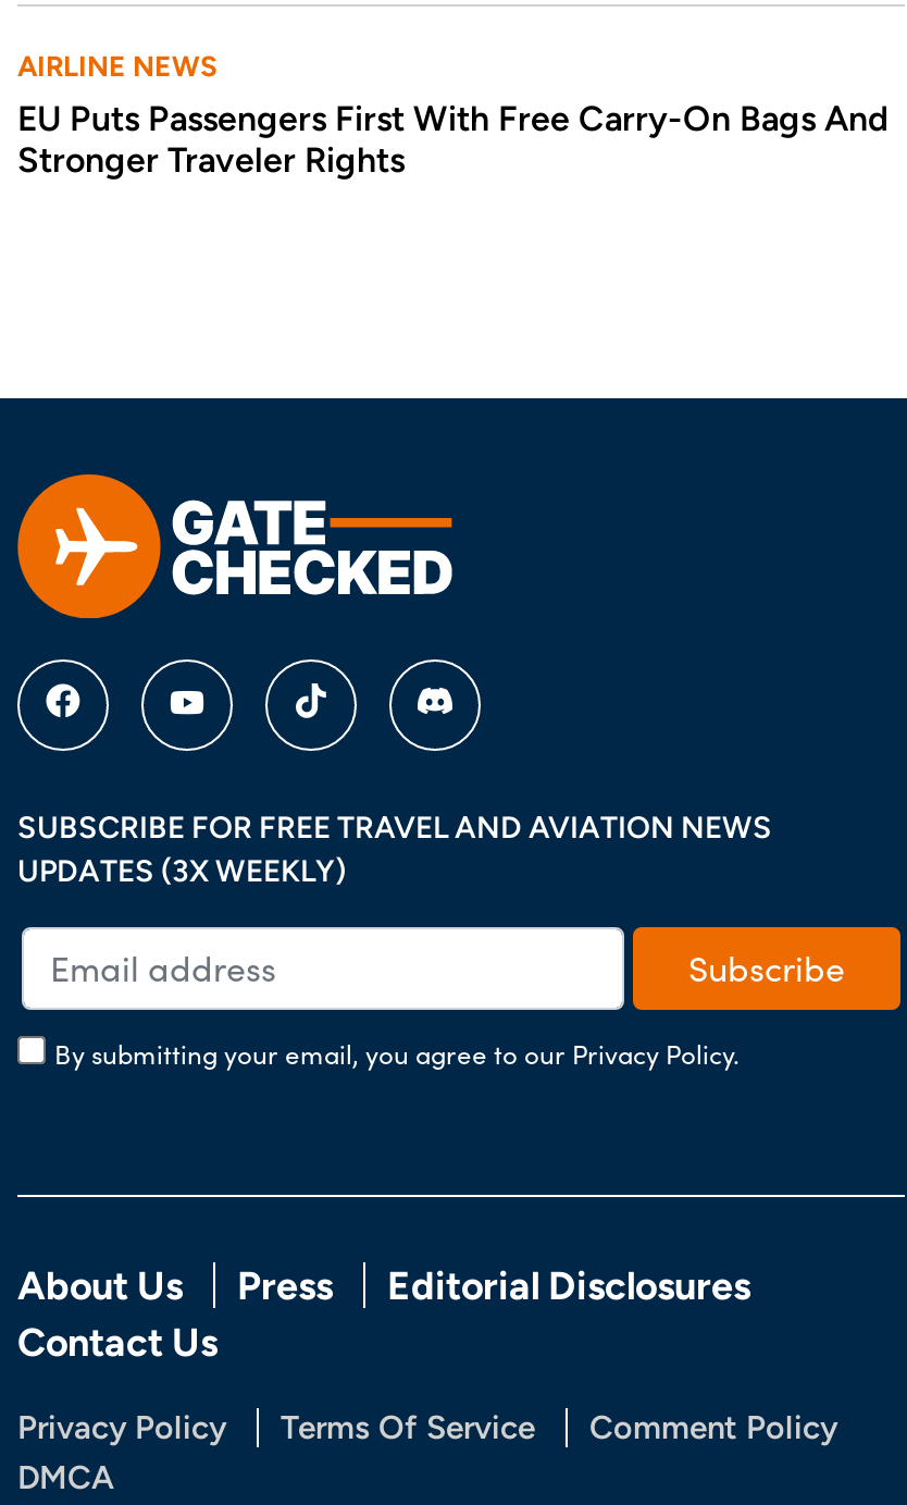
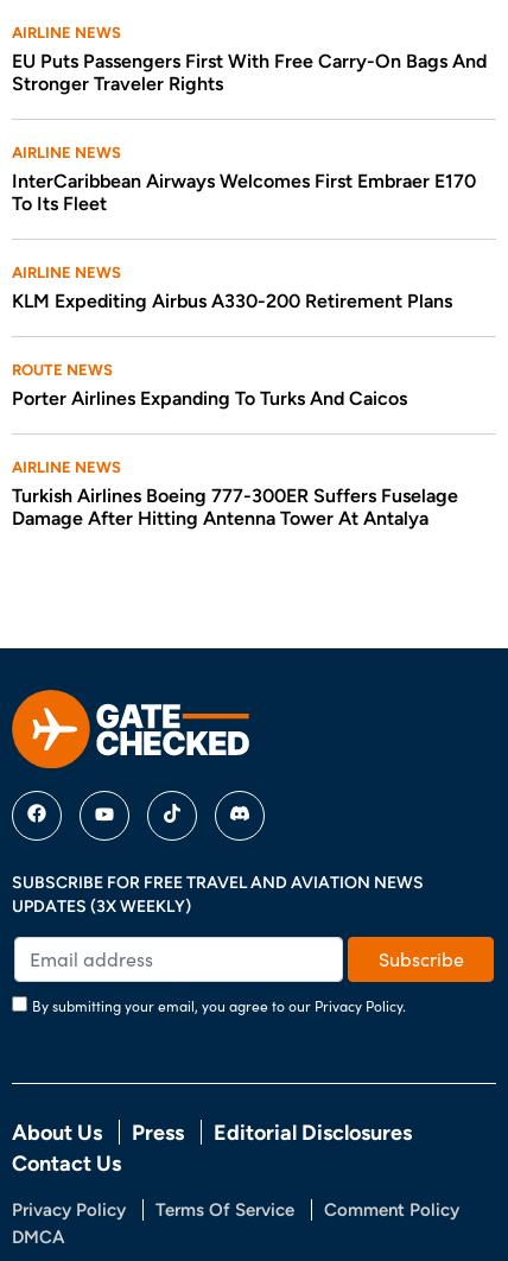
+ AIRLINE NEWS
+ InterCaribbean Airways Welcomes First Embraer E170
+ To Its Fleet
+ AIRLINE NEWS
+ KLM Expediting Airbus A330-200 Retirement Plans
+ ROUTE NEWS
+ Porter Airlines Expanding To Turks And Caicos
+ AIRLINE NEWS
+ Turkish Airlines Boeing 777-300ER Suffers Fuselage
+ Damage After Hitting Antenna Tower At Antalya
